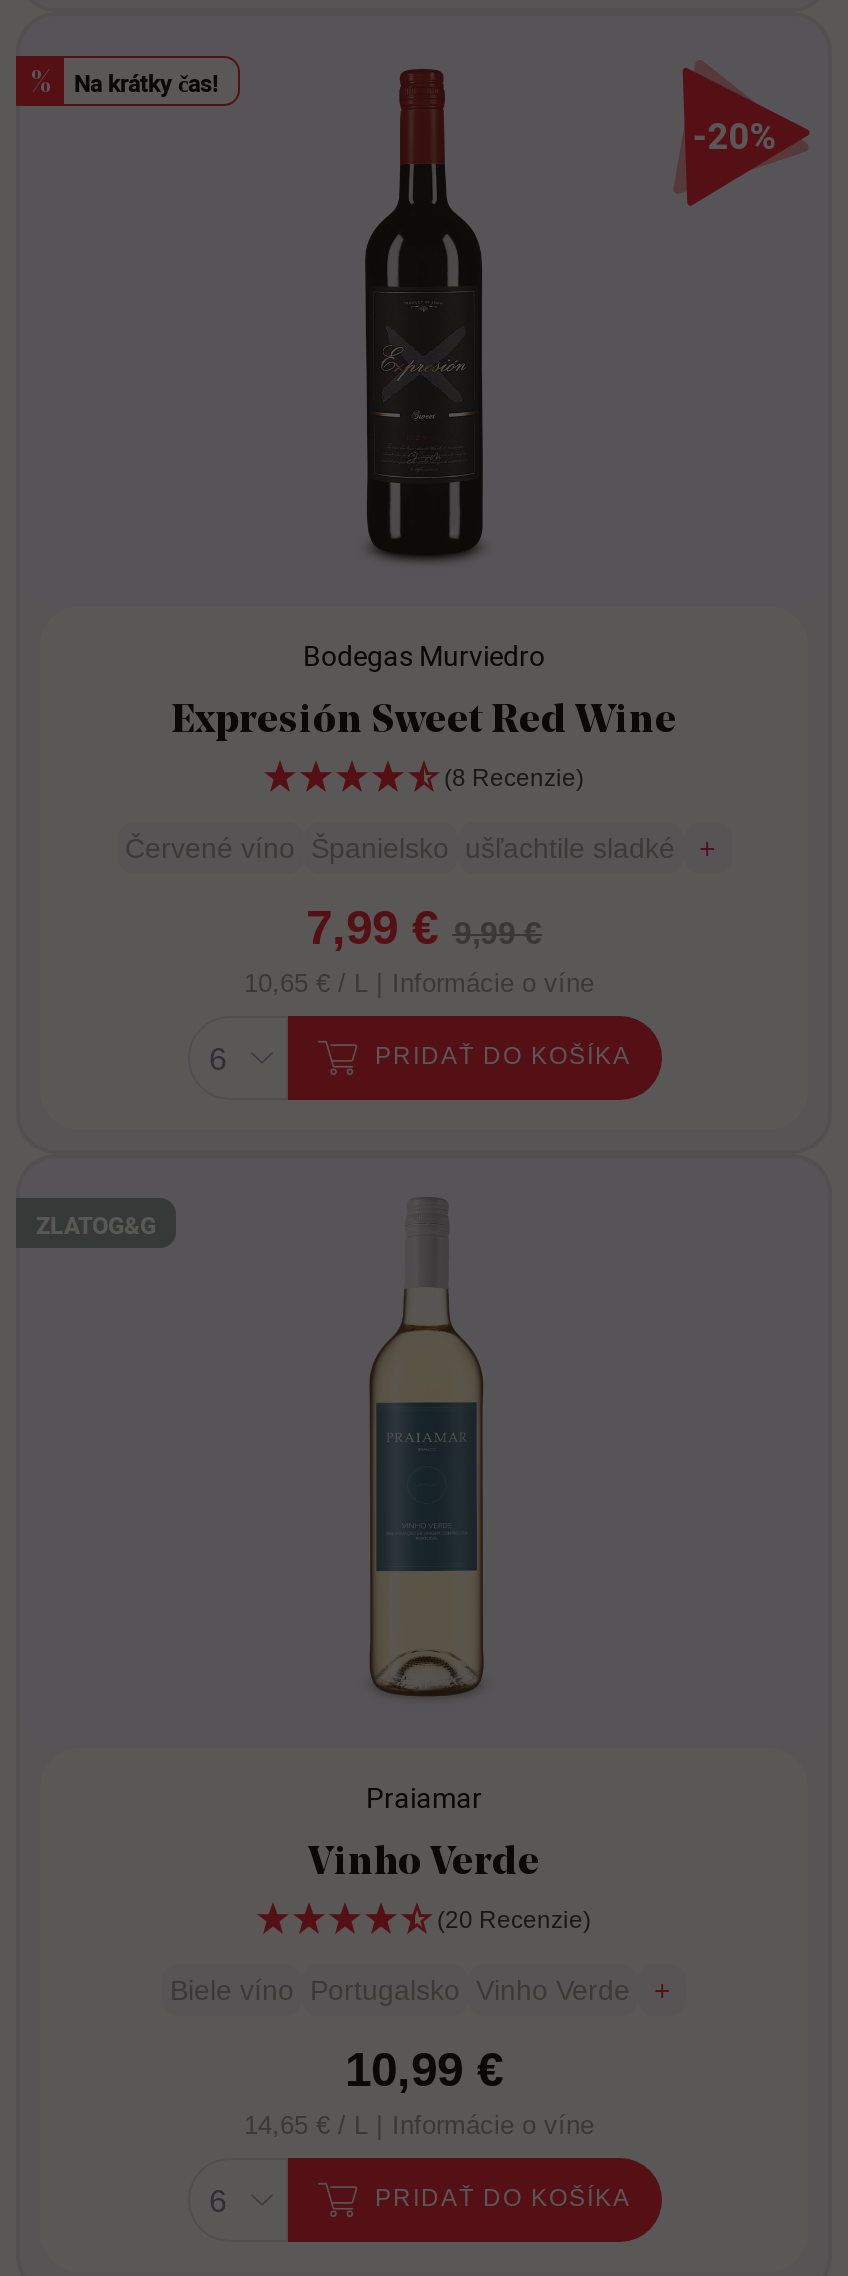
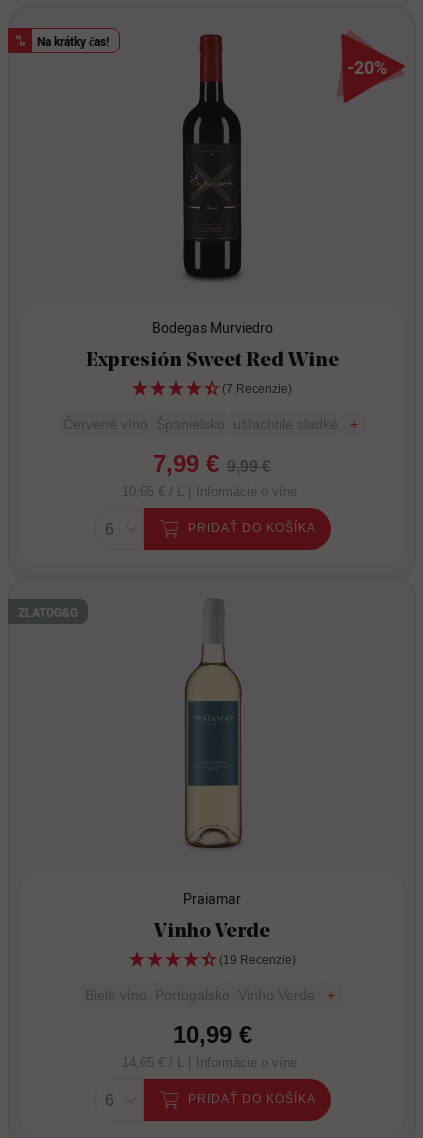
- (8 Recenzie)
+ (7 Recenzie)

- (20 Recenzie)
+ (19 Recenzie)
